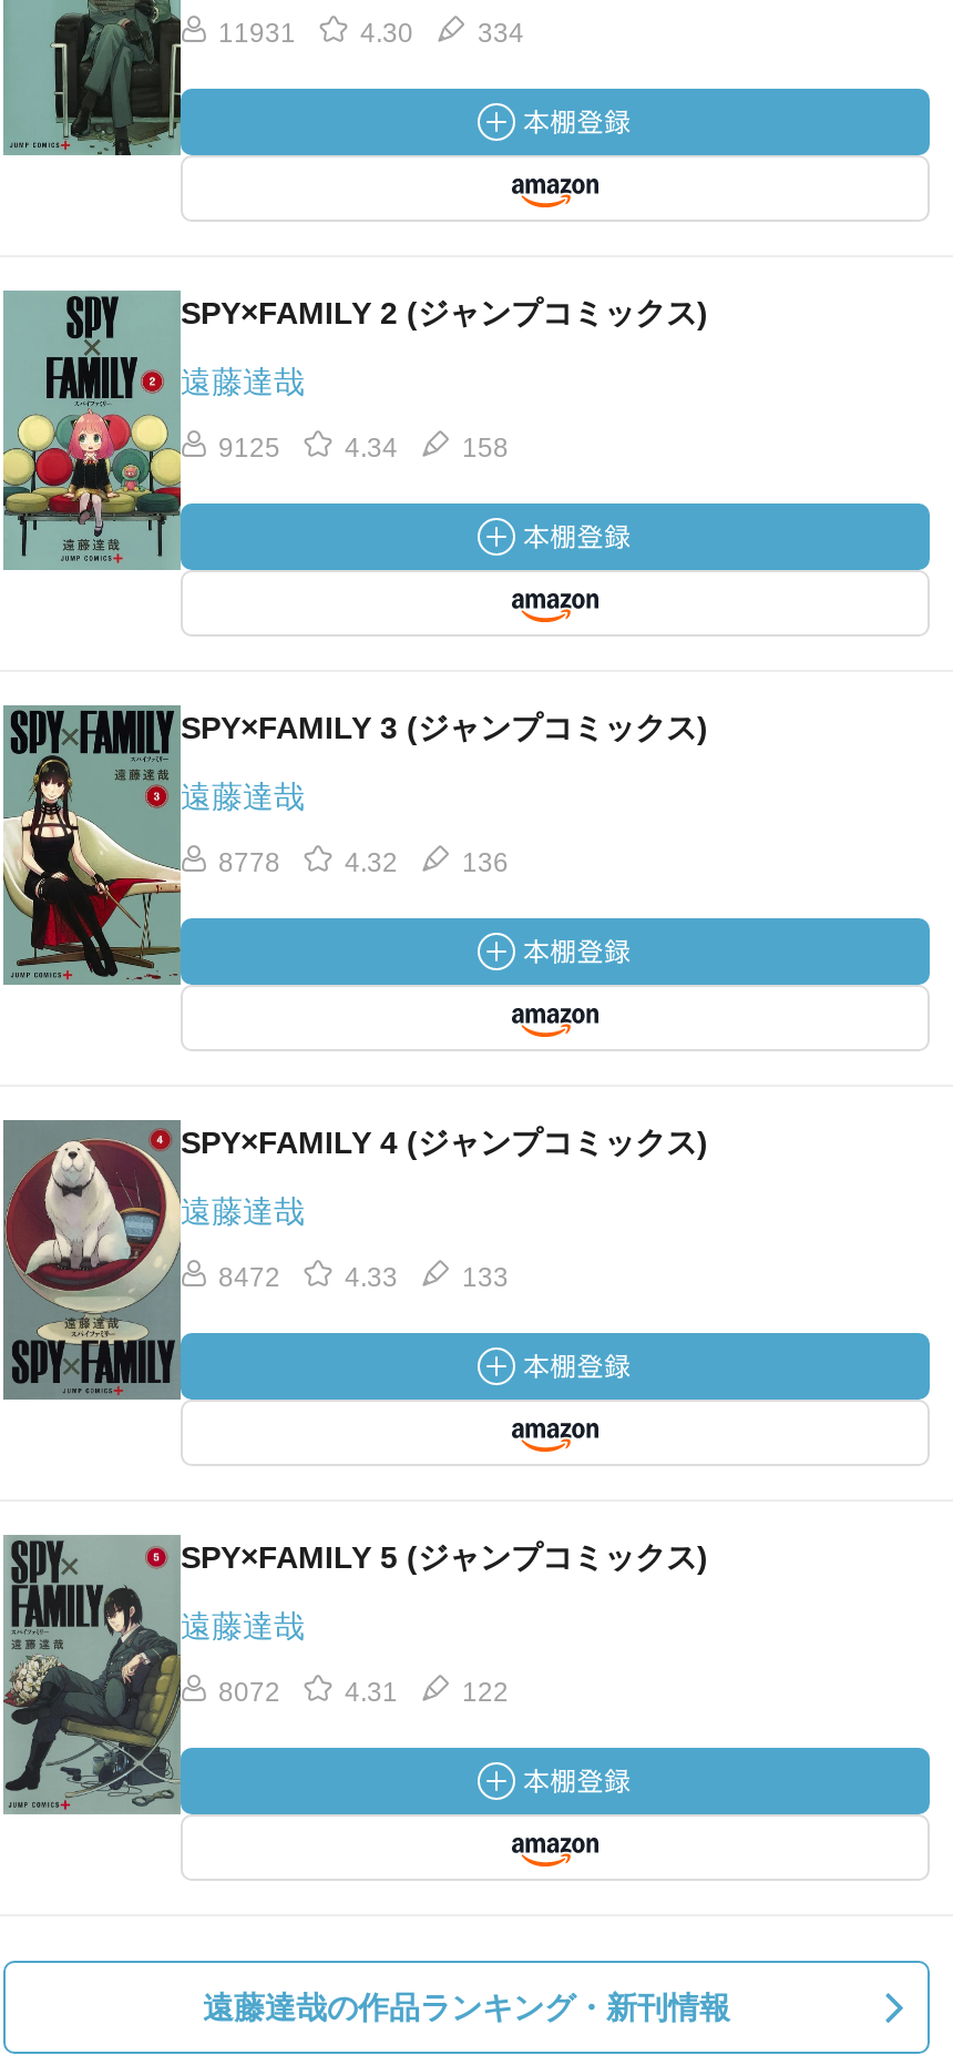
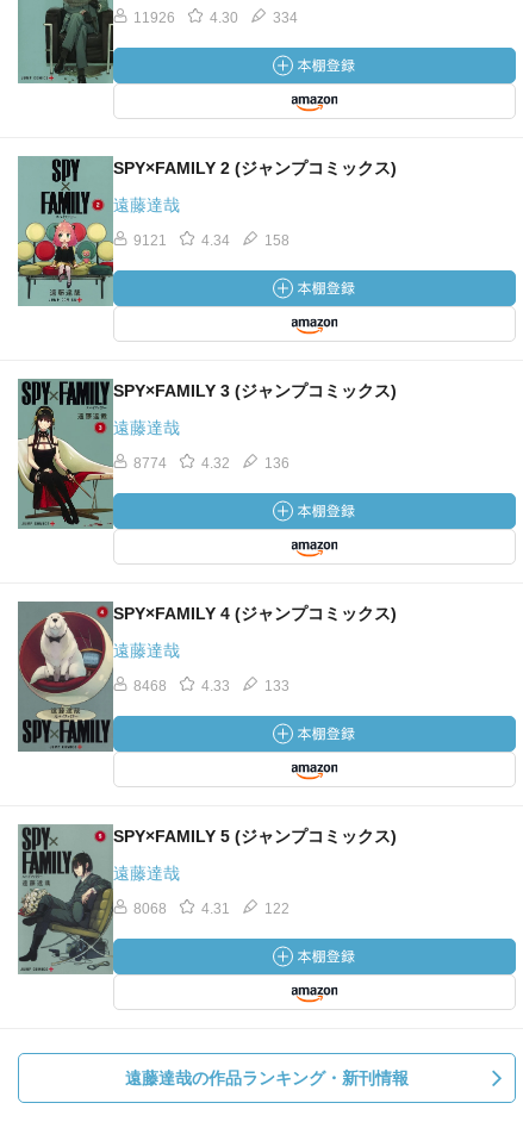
- 11931
+ 11926

- 9125
+ 9121

- 8778
+ 8774

- 8472
+ 8468

- 8072
+ 8068
